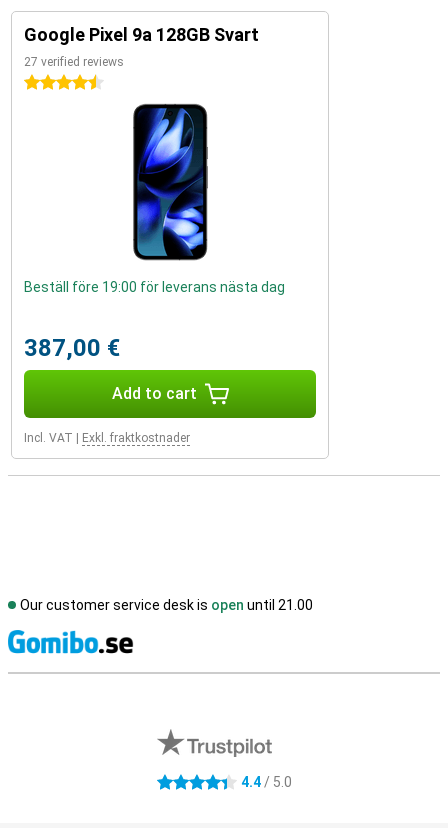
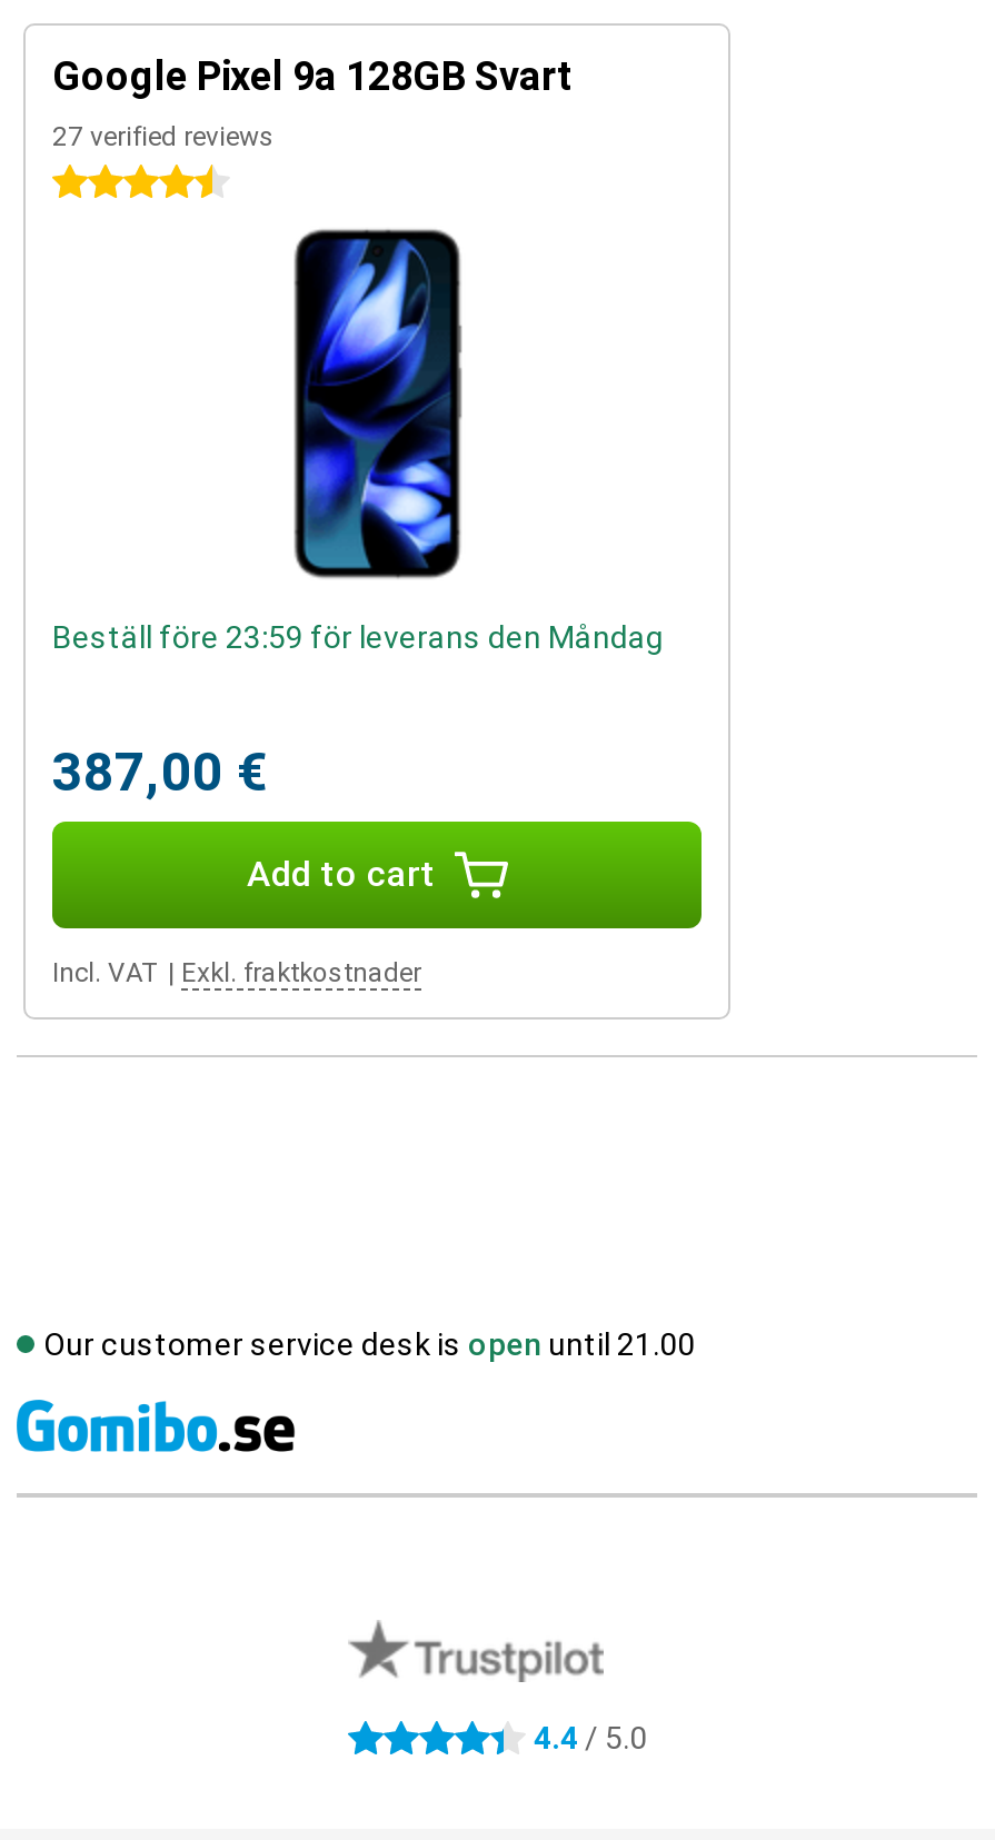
- Beställ före 19:00 för leverans nästa dag
+ Beställ före 23:59 för leverans den Måndag
